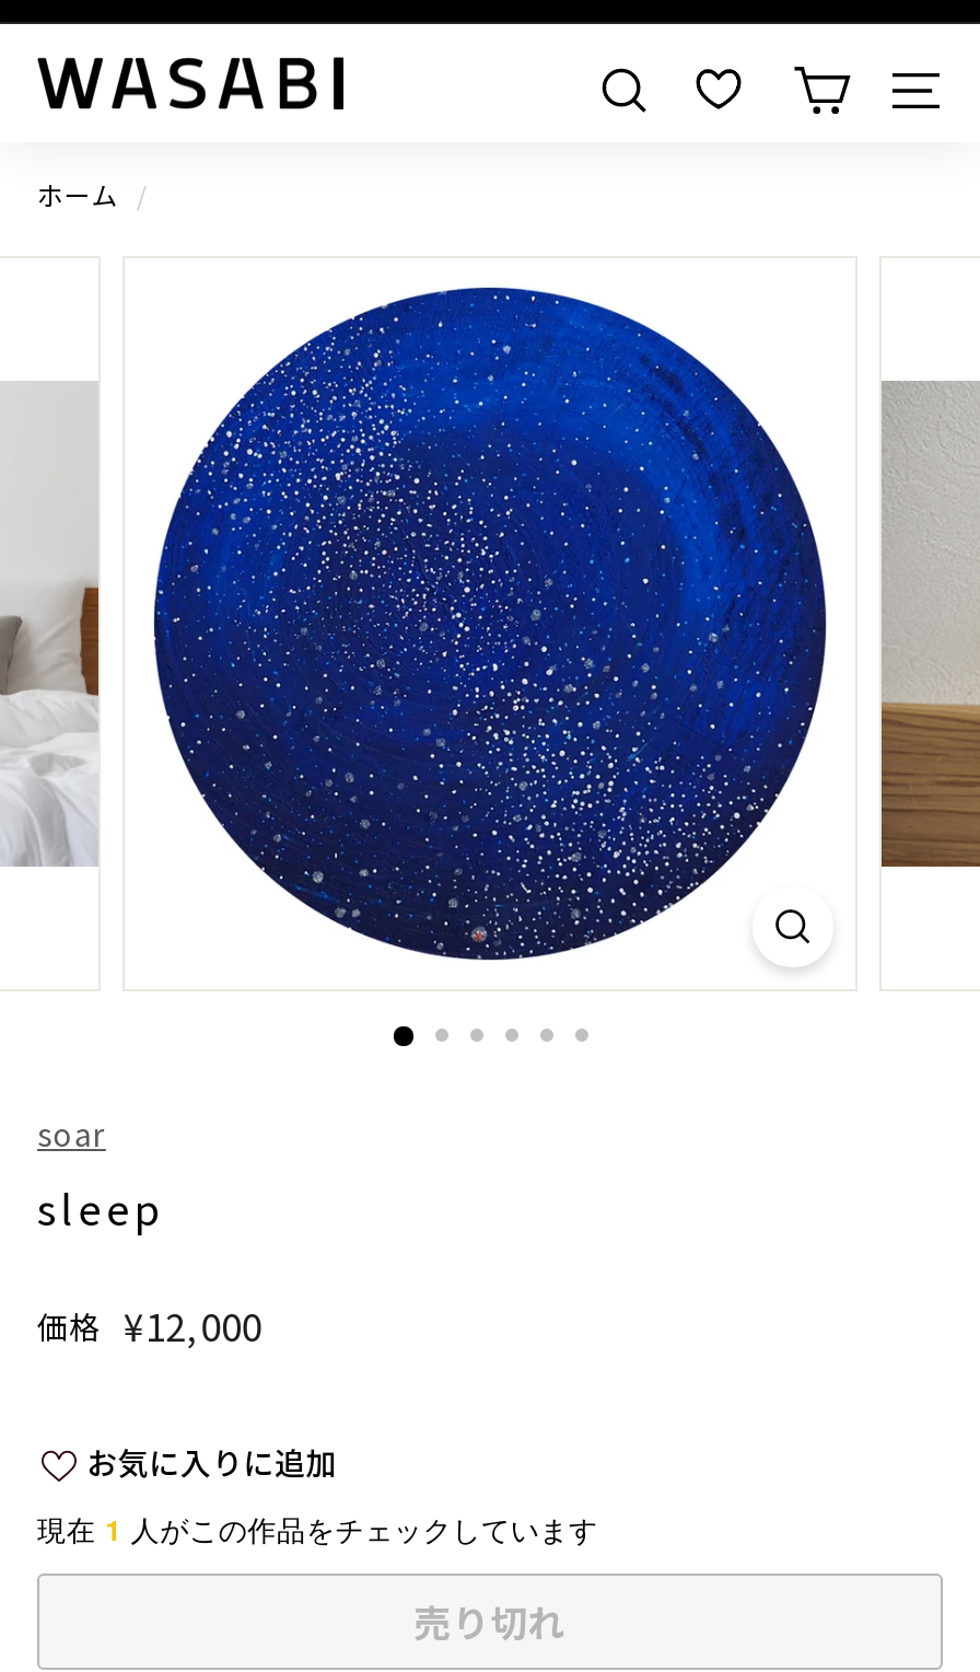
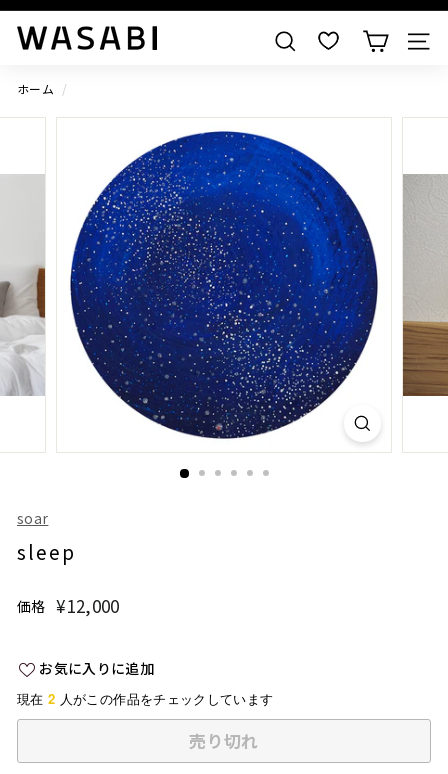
- 現在 1 人がこの作品をチェックしています
+ 現在 2 人がこの作品をチェックしています
